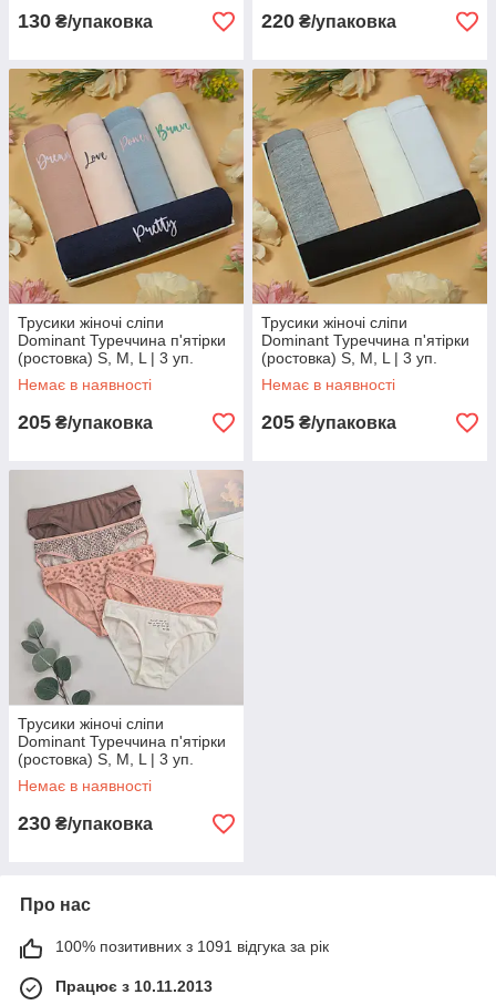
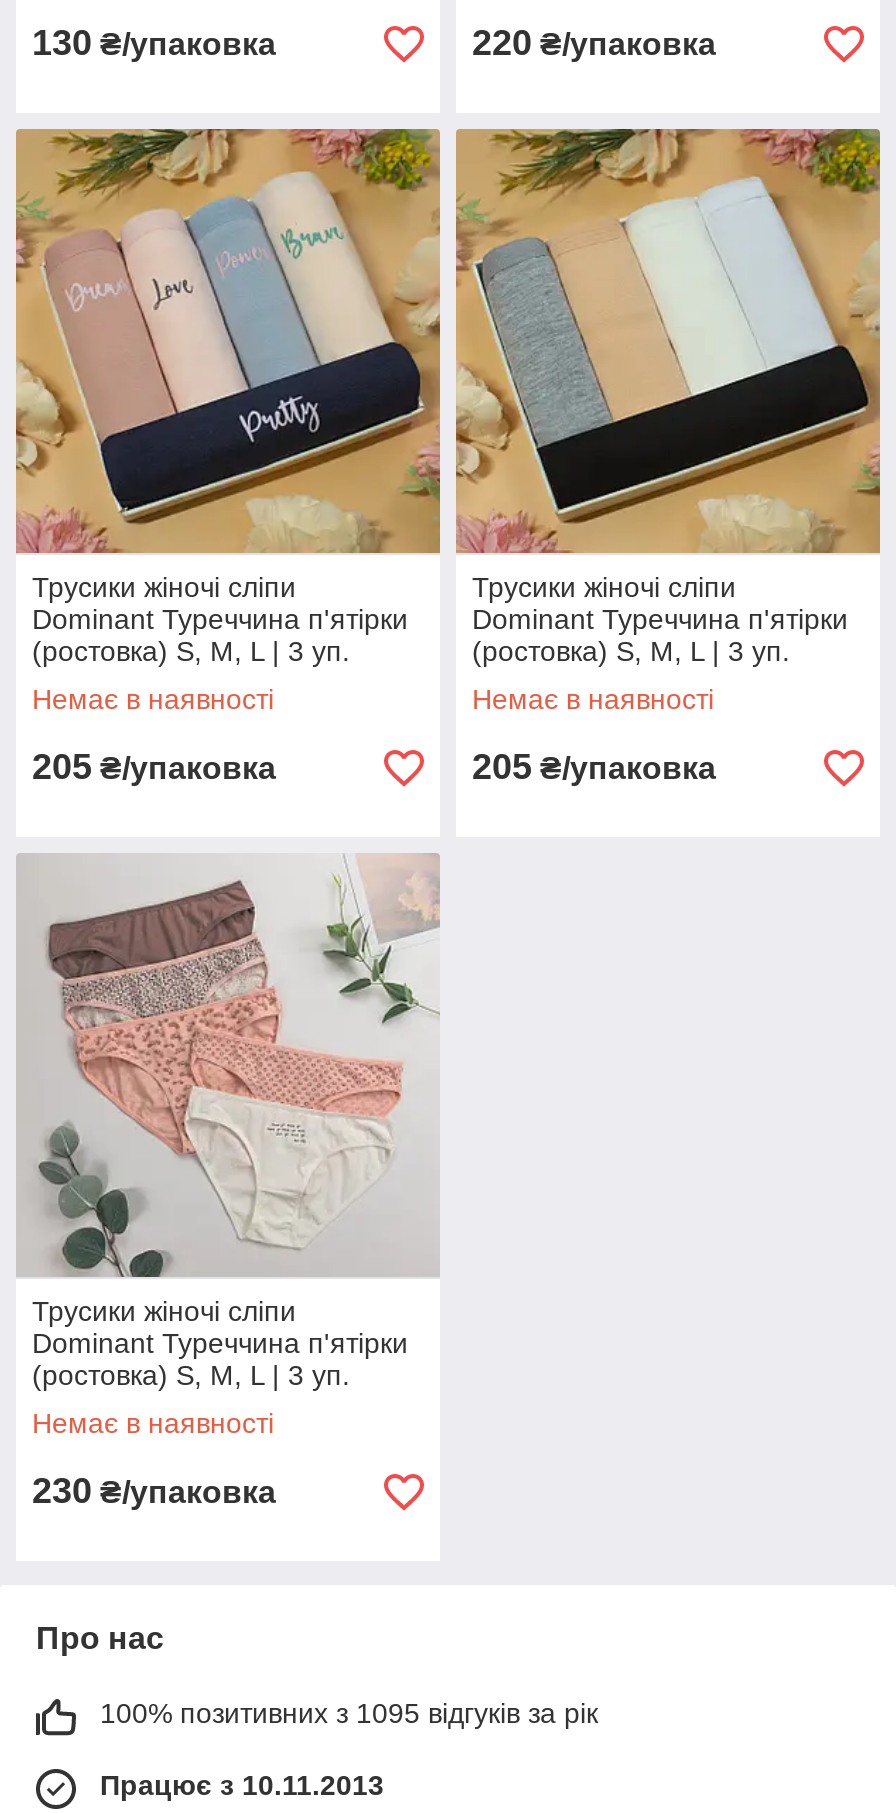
- 100% позитивних з 1091 відгука за рік
+ 100% позитивних з 1095 відгуків за рік
